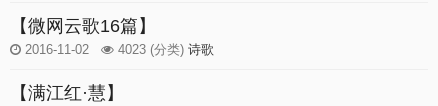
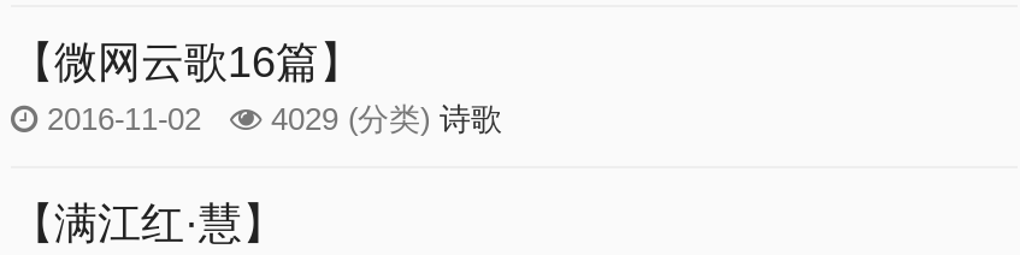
- 2016-11-02 4023 (分类)诗歌
+ 2016-11-02 4029 (分类)诗歌
